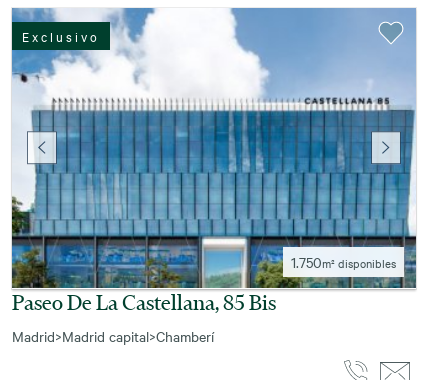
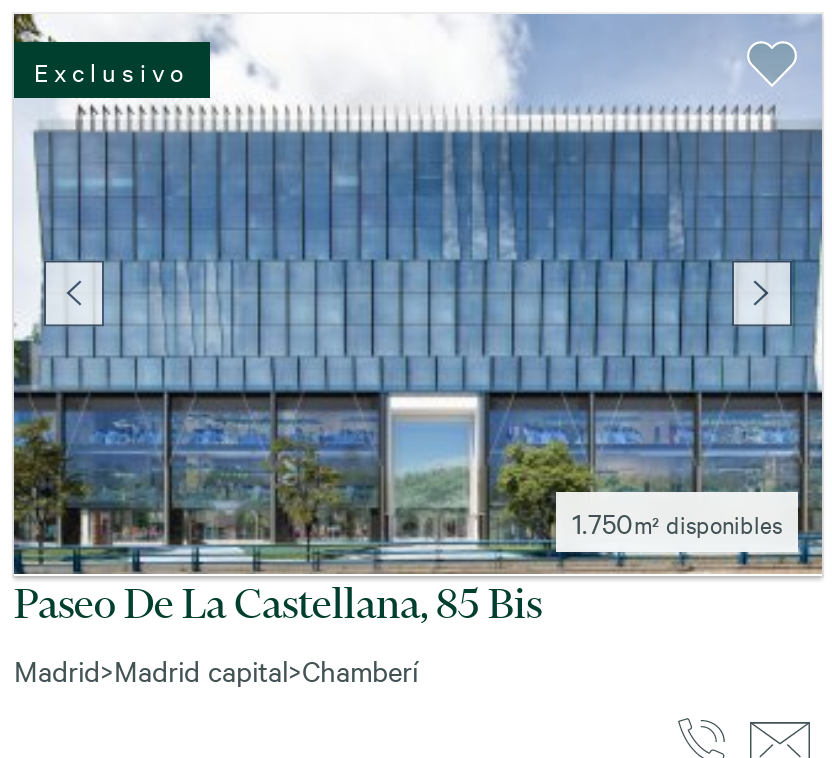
- [image]
+ [image]
